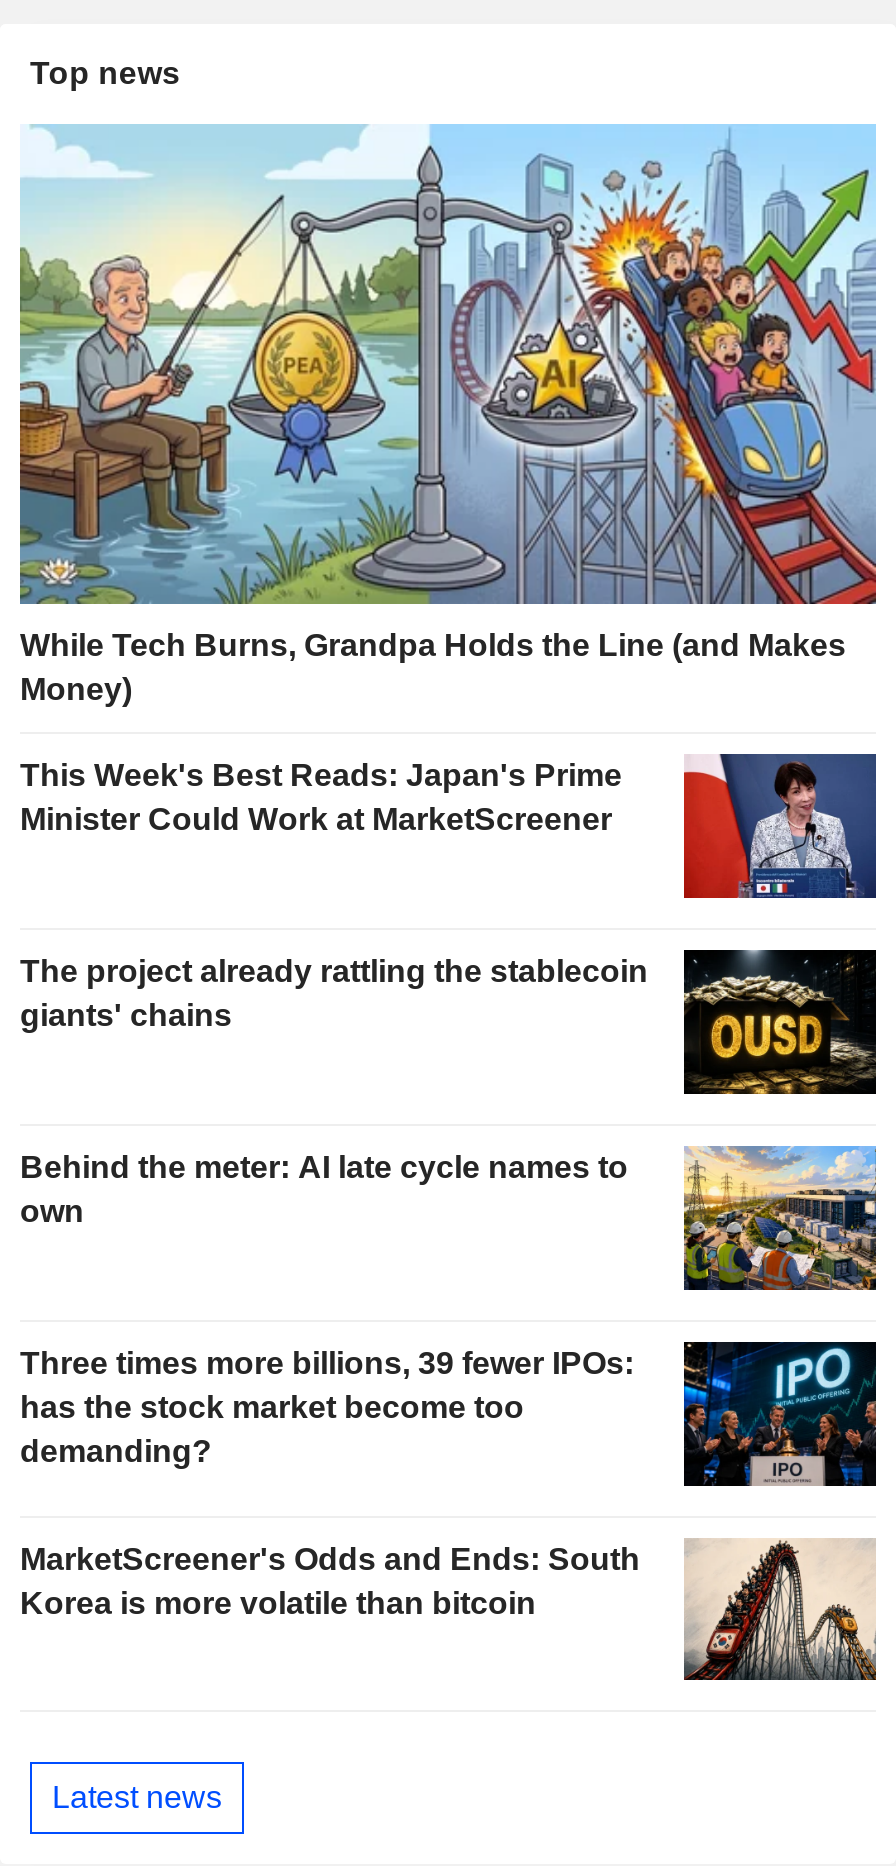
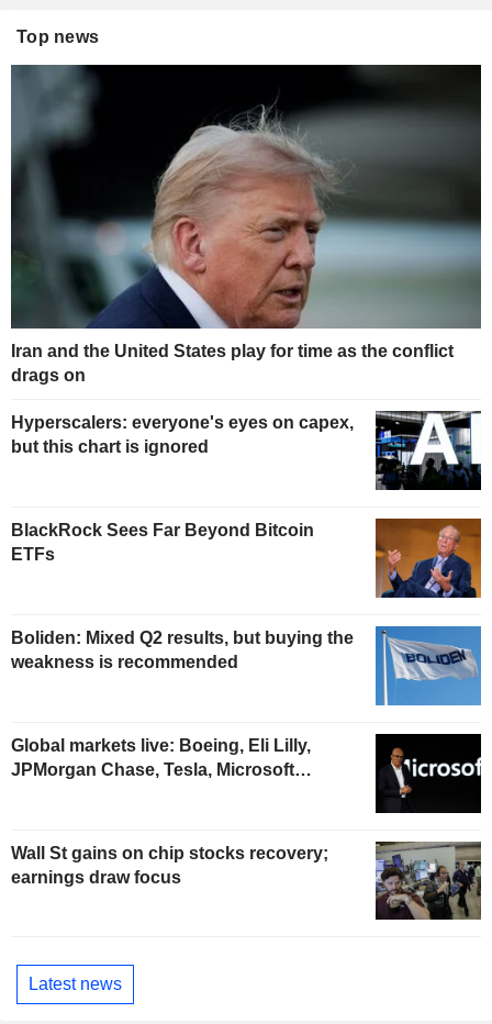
- [image]
- While Tech Burns, Grandpa Holds the Line (and Makes
- Money)
+ [image]
+ Iran and the United States play for time as the conflict
+ drags on

- [image]
- This Week's Best Reads: Japan's Prime
- Minister Could Work at MarketScreener
+ [image]
+ Hyperscalers: everyone's eyes on capex,
+ but this chart is ignored

- The project already rattling the stablecoin
- giants' chains
+ BlackRock Sees Far Beyond Bitcoin
+ ETFs

- [image]
+ [image]

- [image]
- Behind the meter: AI late cycle names to
- own
+ [image]
+ Boliden: Mixed Q2 results, but buying the
+ weakness is recommended

- Three times more billions, 39 fewer IPOs:
- has the stock market become too
- demanding?
+ Global markets live: Boeing, Eli Lilly,
+ JPMorgan Chase, Tesla, Microsoft…

- [image]
+ [image]

- MarketScreener's Odds and Ends: South
- Korea is more volatile than bitcoin
+ Wall St gains on chip stocks recovery;
+ earnings draw focus

- [image]
+ [image]
